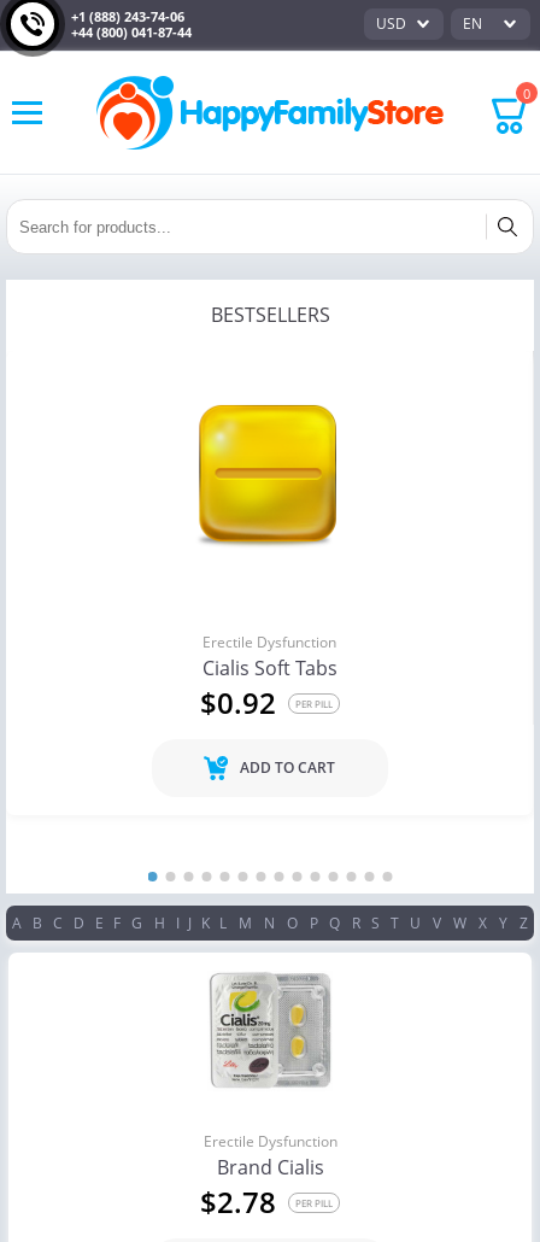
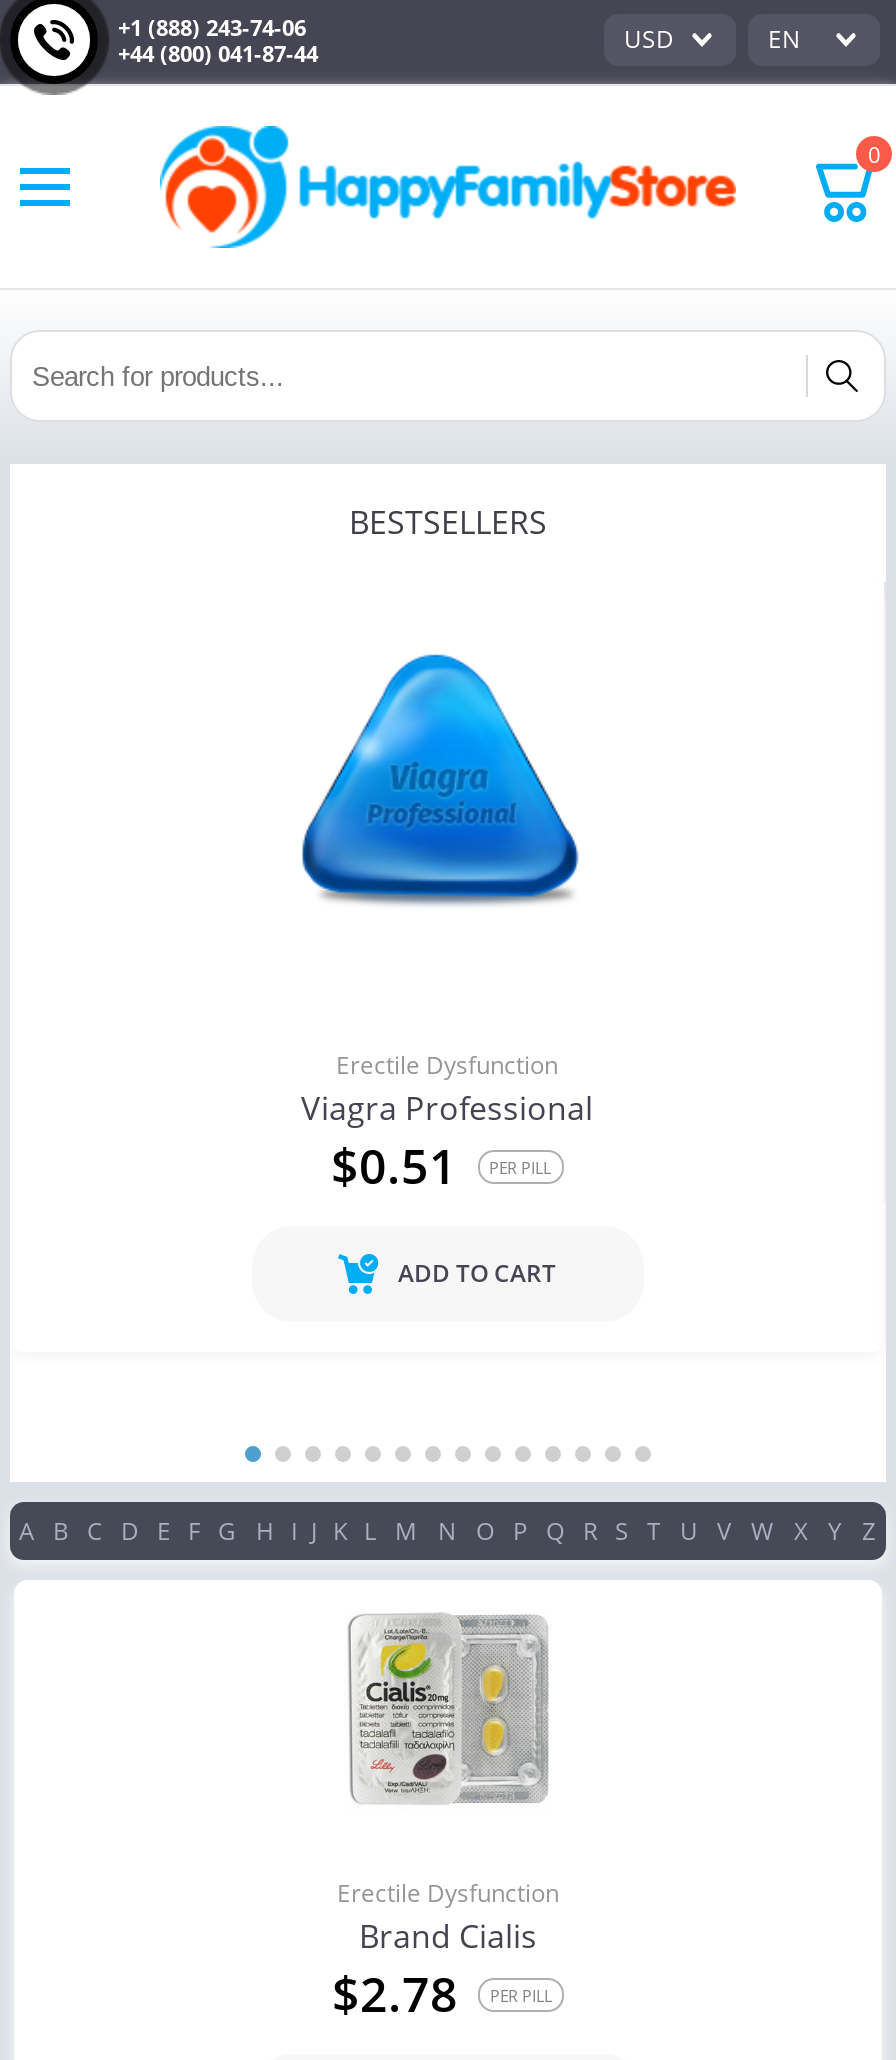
- [image]
+ [image]

- Cialis Soft Tabs
- $0.92
+ Viagra Professional
+ $0.51
